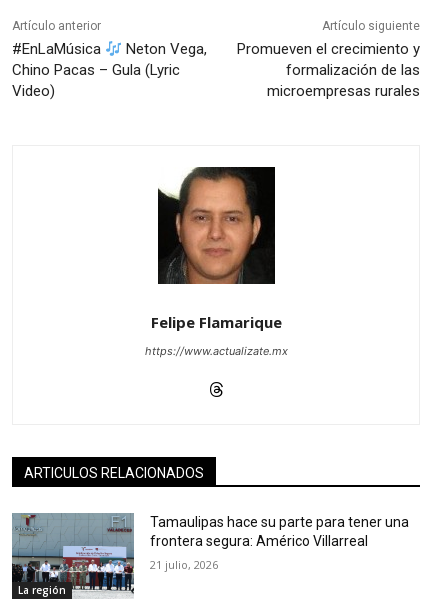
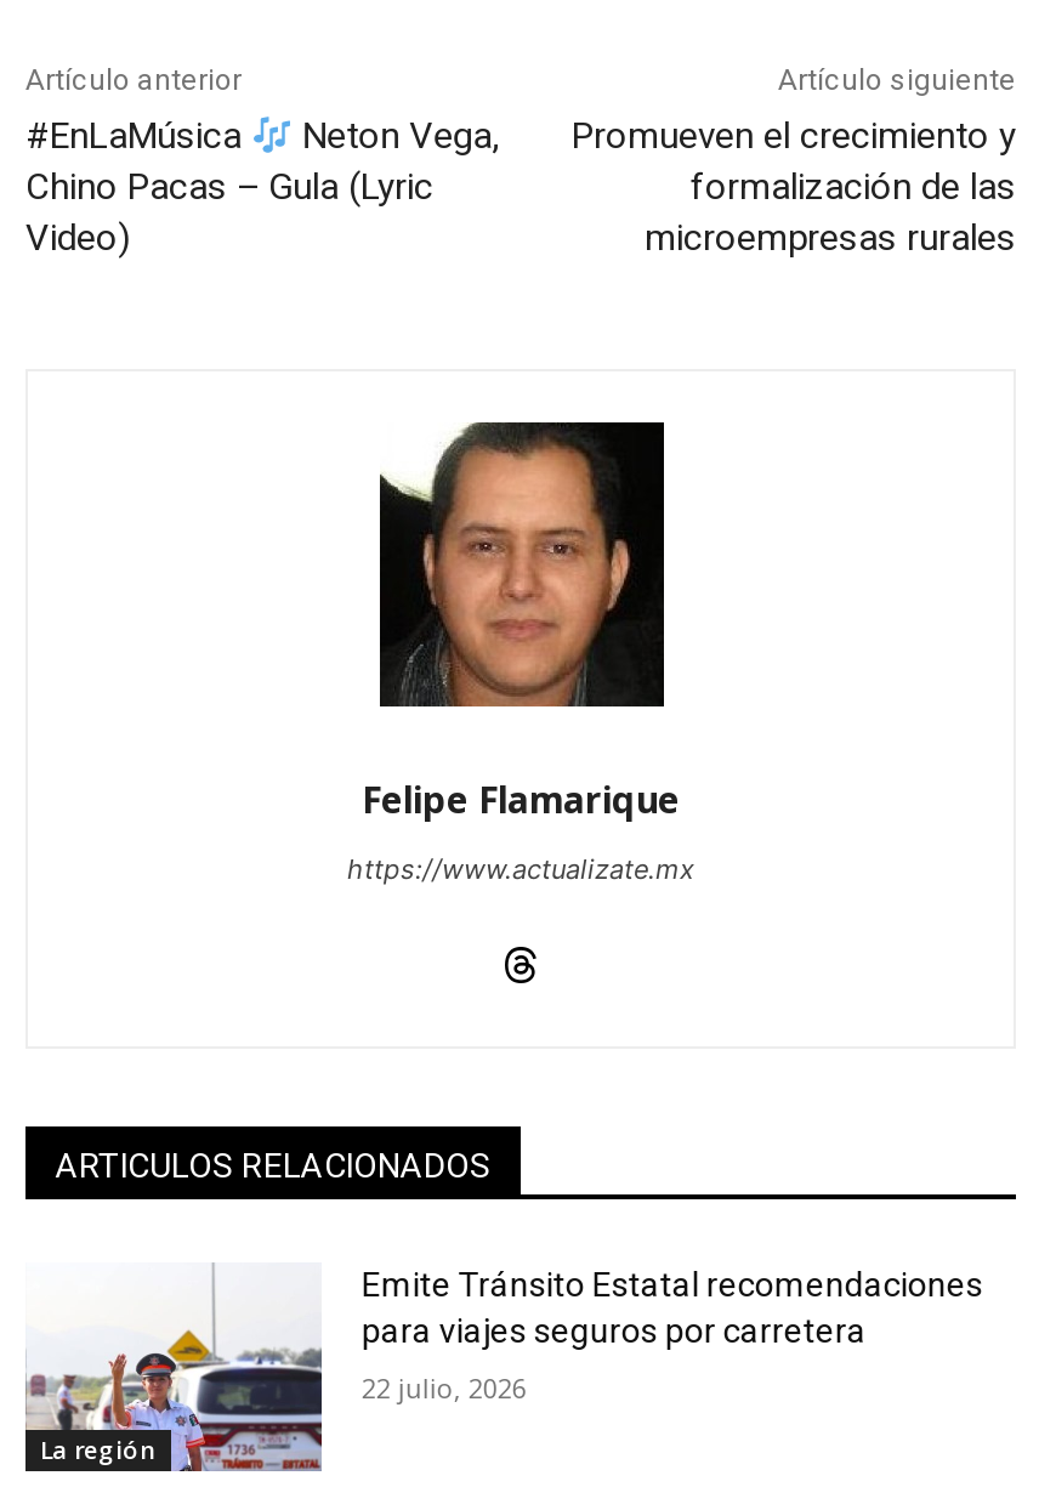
- [image]
- Tamaulipas hace su parte para tener una
- frontera segura: Américo Villarreal
+ [image]
+ Emite Tránsito Estatal recomendaciones
+ para viajes seguros por carretera

- 21 julio, 2026
+ 22 julio, 2026
